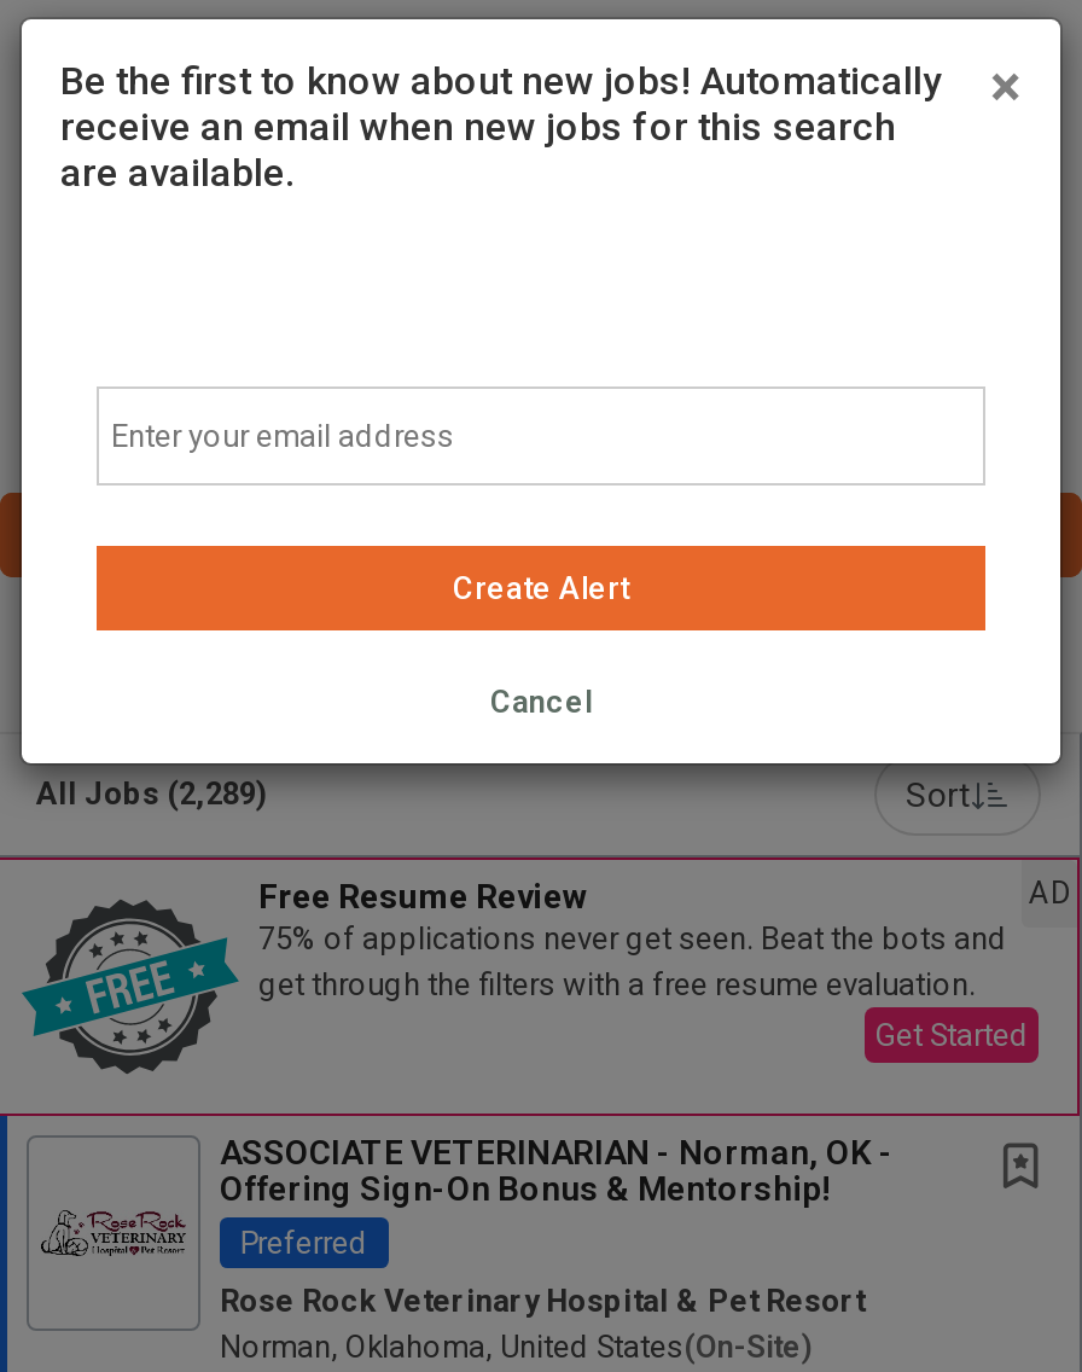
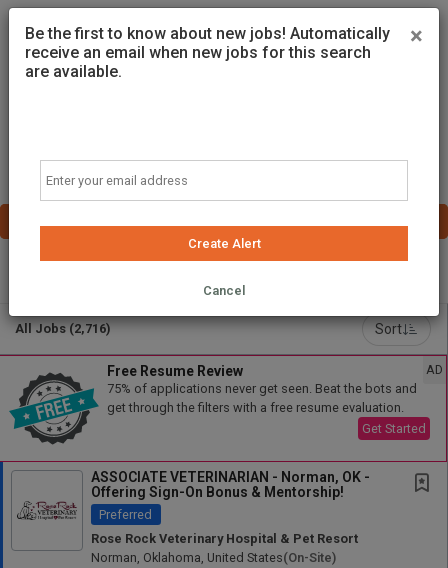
- All Jobs (2,289)
+ All Jobs (2,716)
